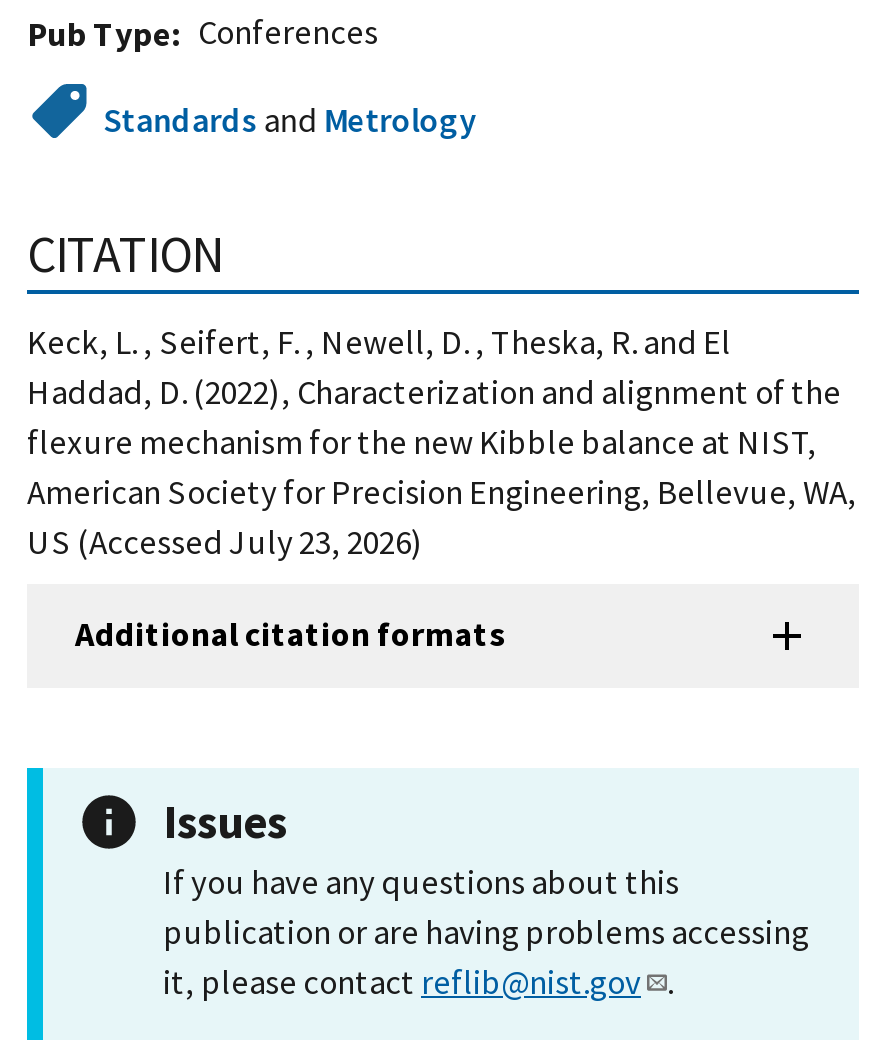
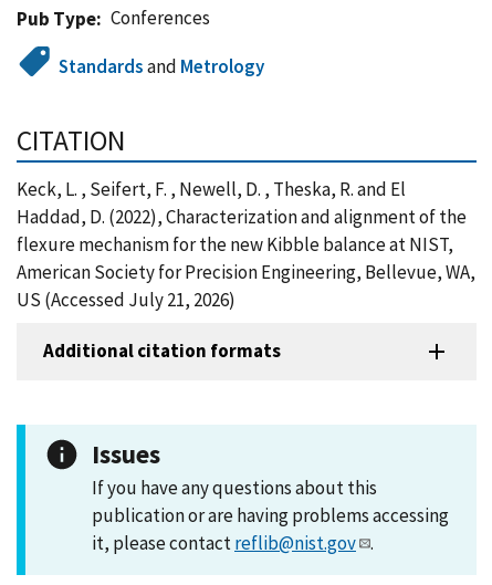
- US (Accessed July 23, 2026)
+ US (Accessed July 21, 2026)
